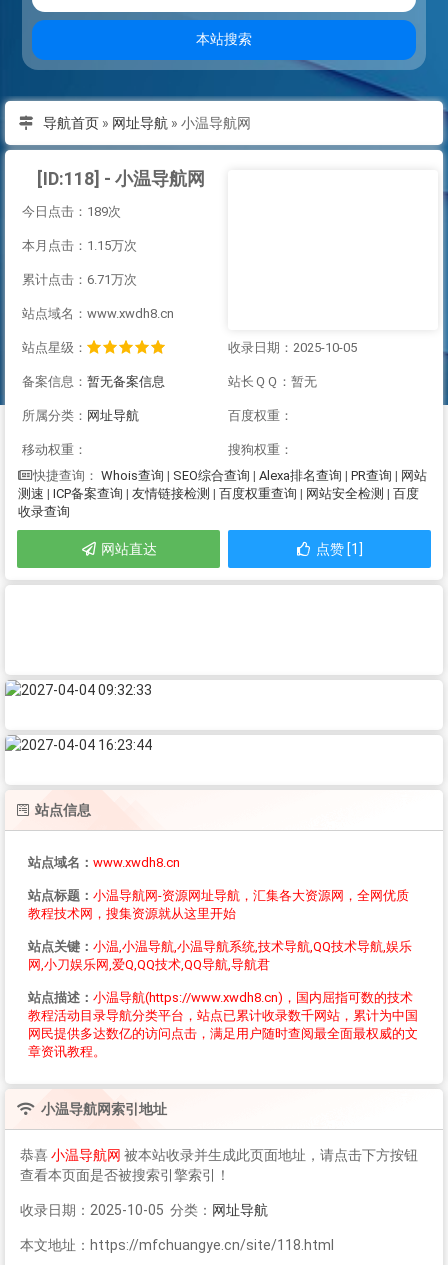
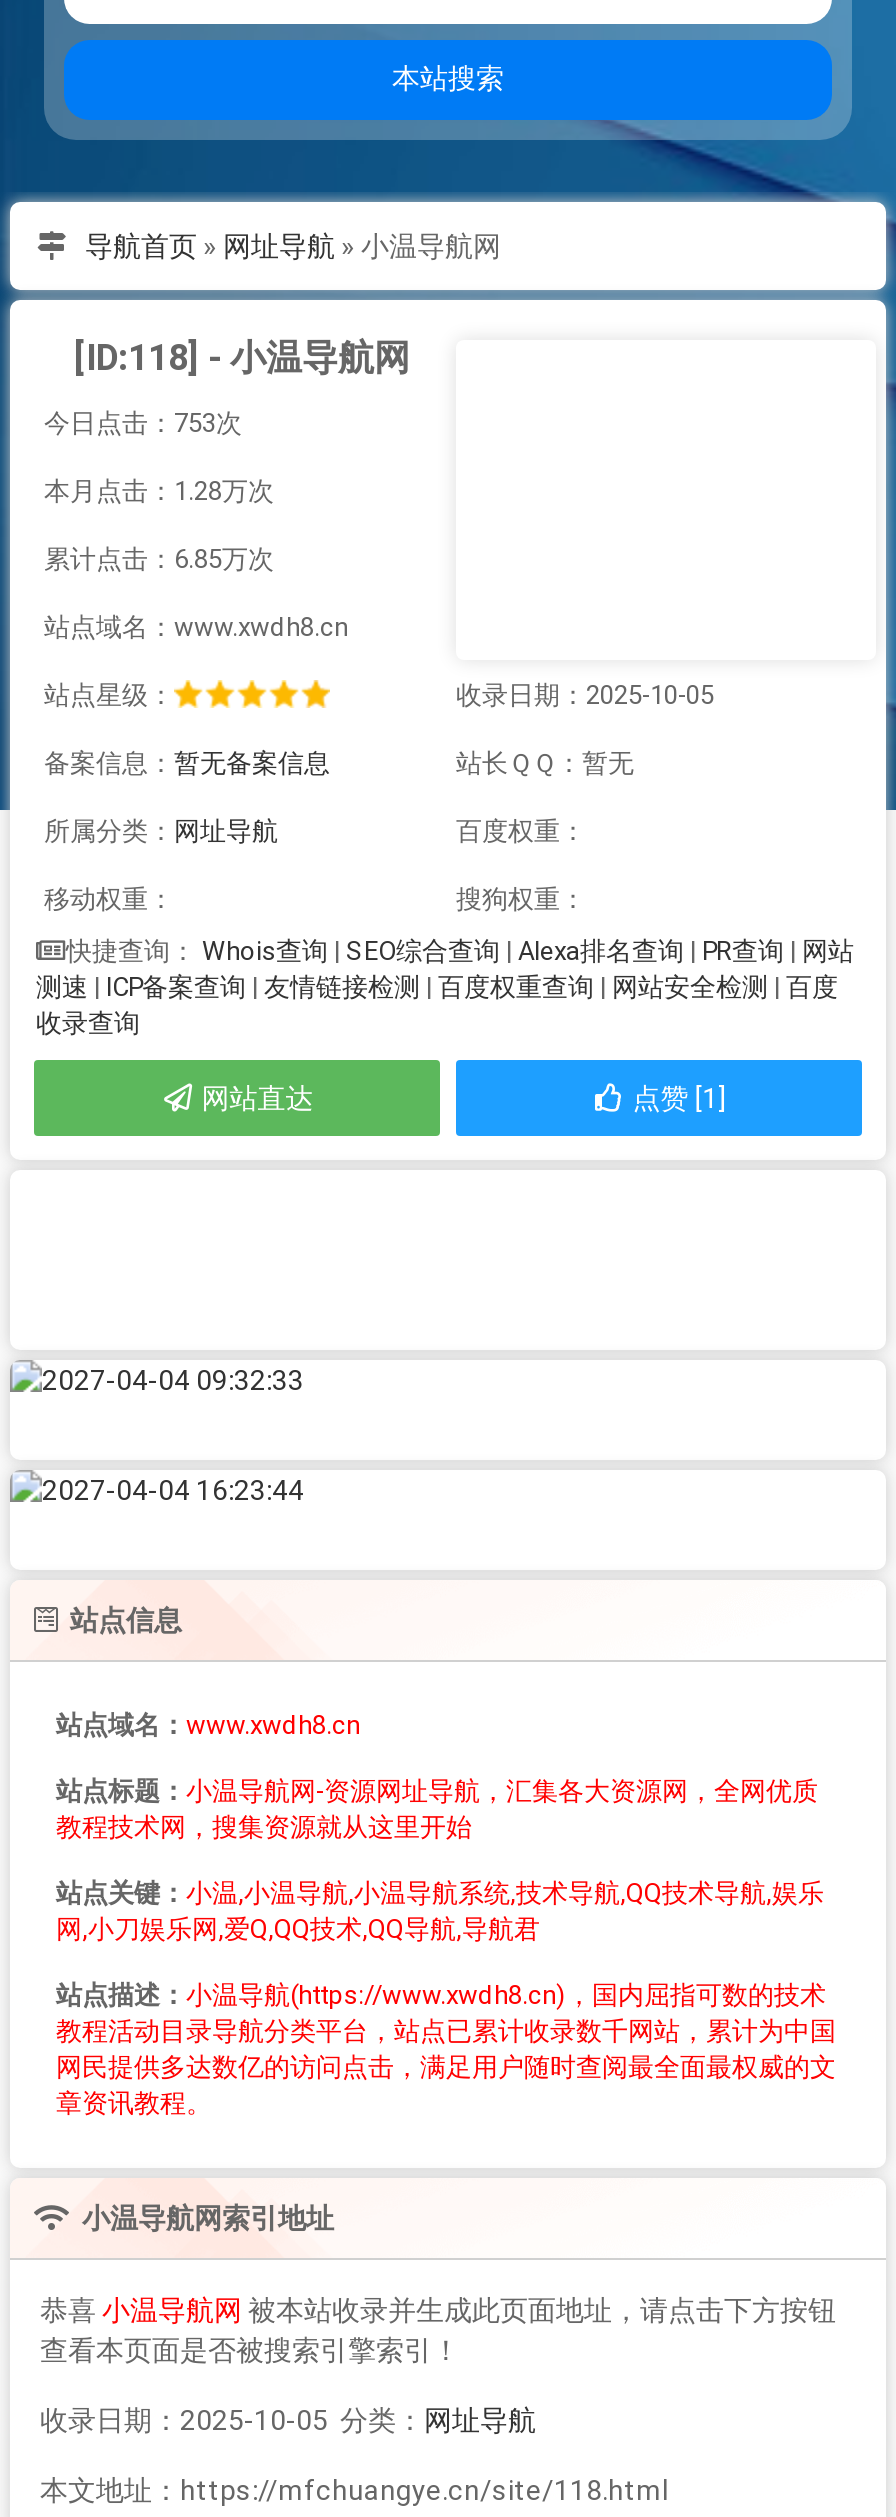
- 今日点击：189次
+ 今日点击：753次

- 本月点击：1.15万次
+ 本月点击：1.28万次

- 累计点击：6.71万次
+ 累计点击：6.85万次
